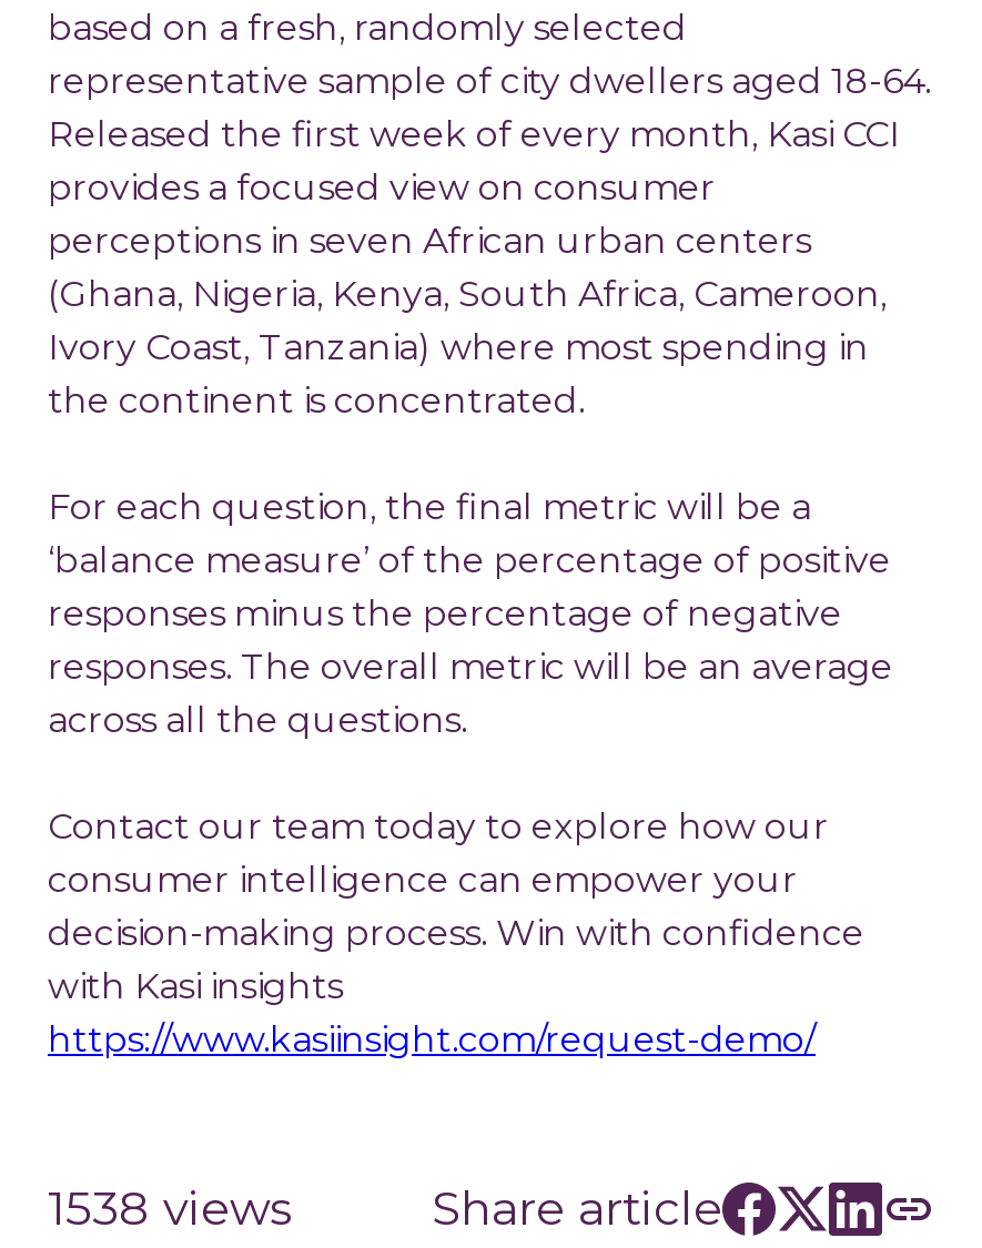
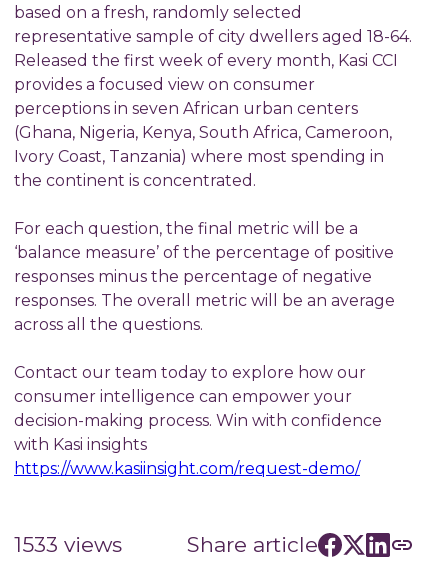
- 1538 views
+ 1533 views
